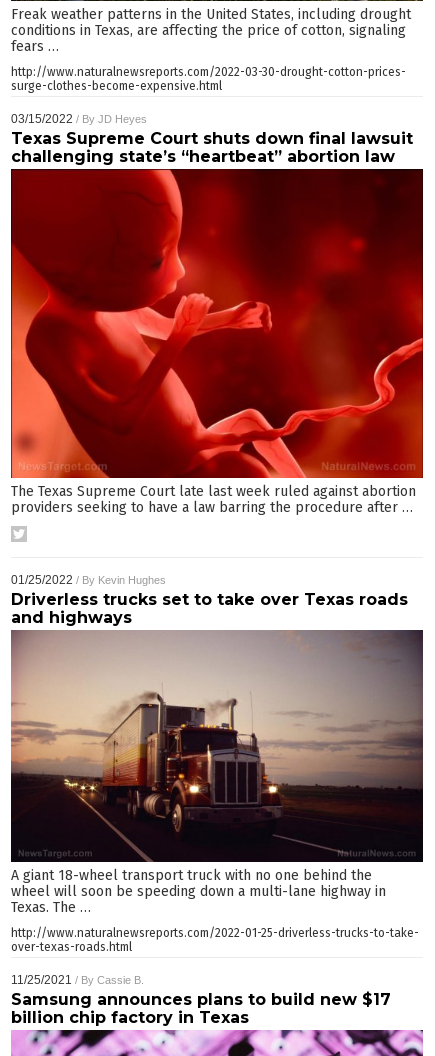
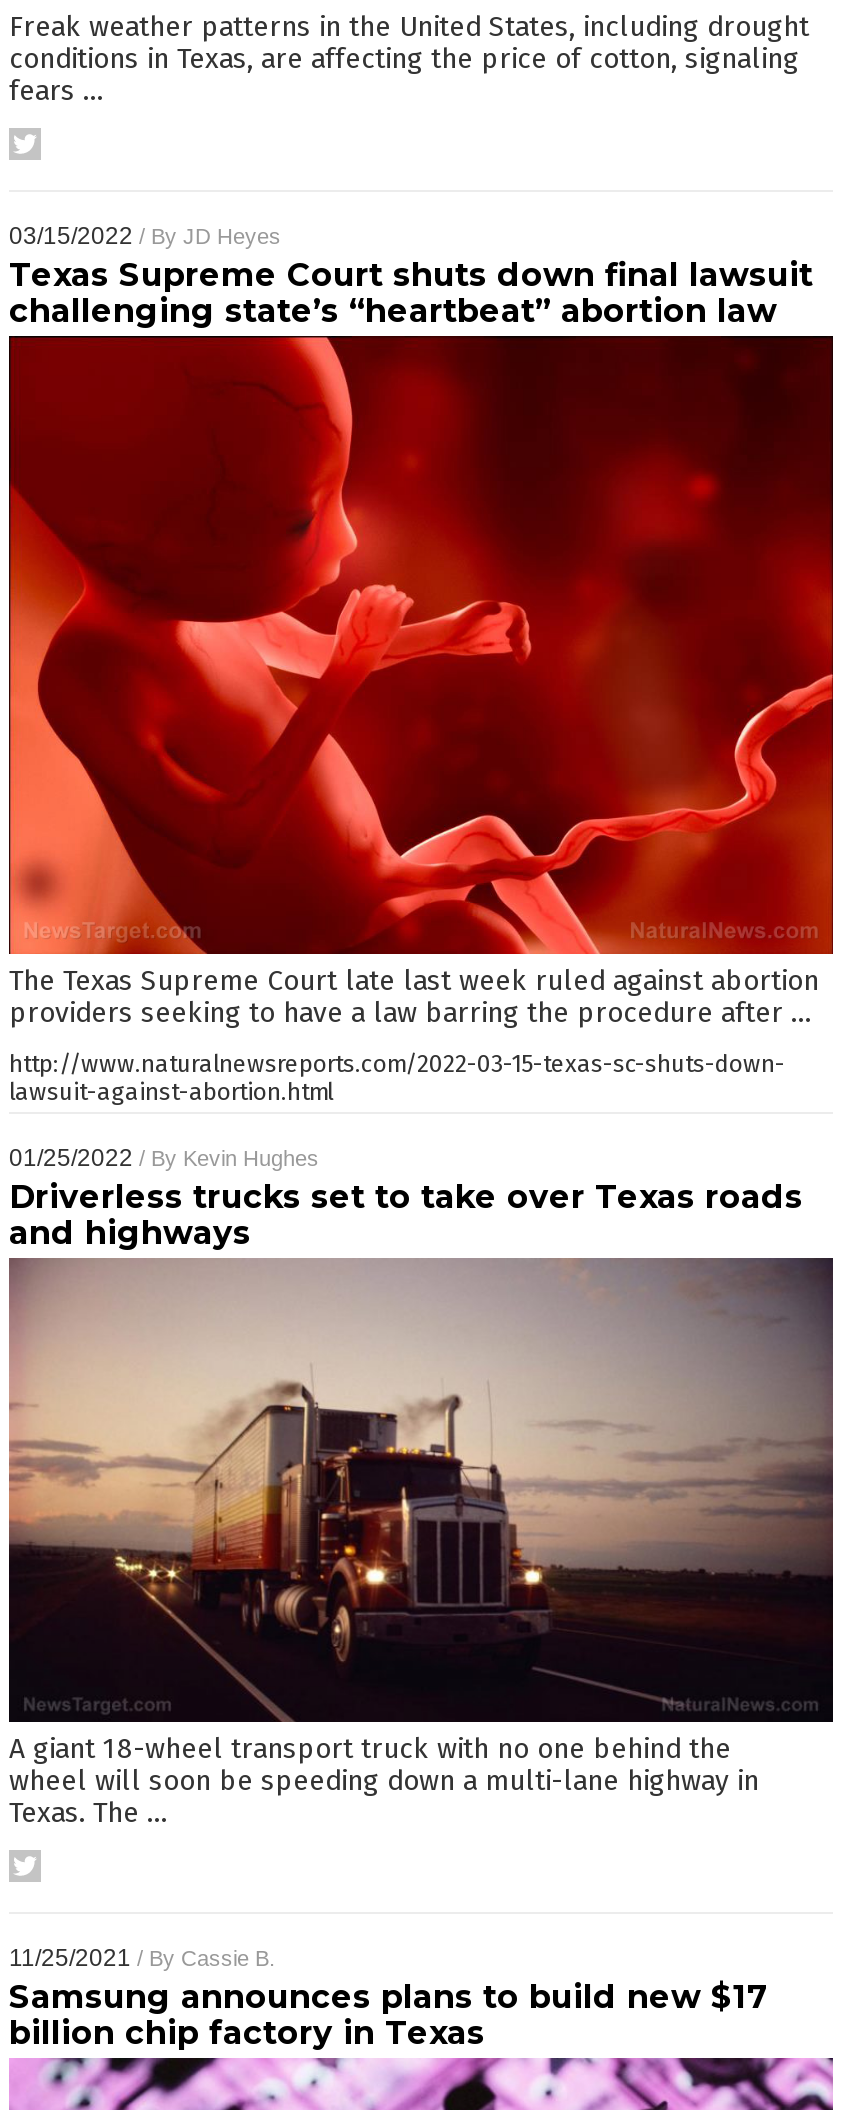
- http://www.naturalnewsreports.com/2022-03-30-drought-cotton-prices-
- surge-clothes-become-expensive.html

+ http://www.naturalnewsreports.com/2022-03-15-texas-sc-shuts-down-
+ lawsuit-against-abortion.html

- http://www.naturalnewsreports.com/2022-01-25-driverless-trucks-to-take-
- over-texas-roads.html
